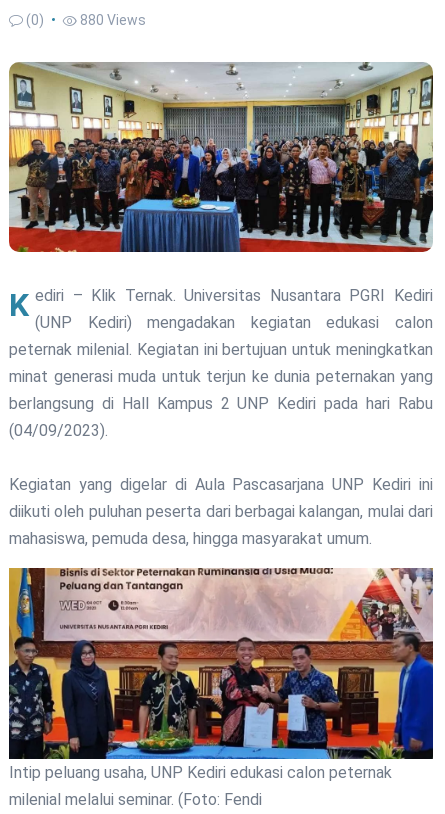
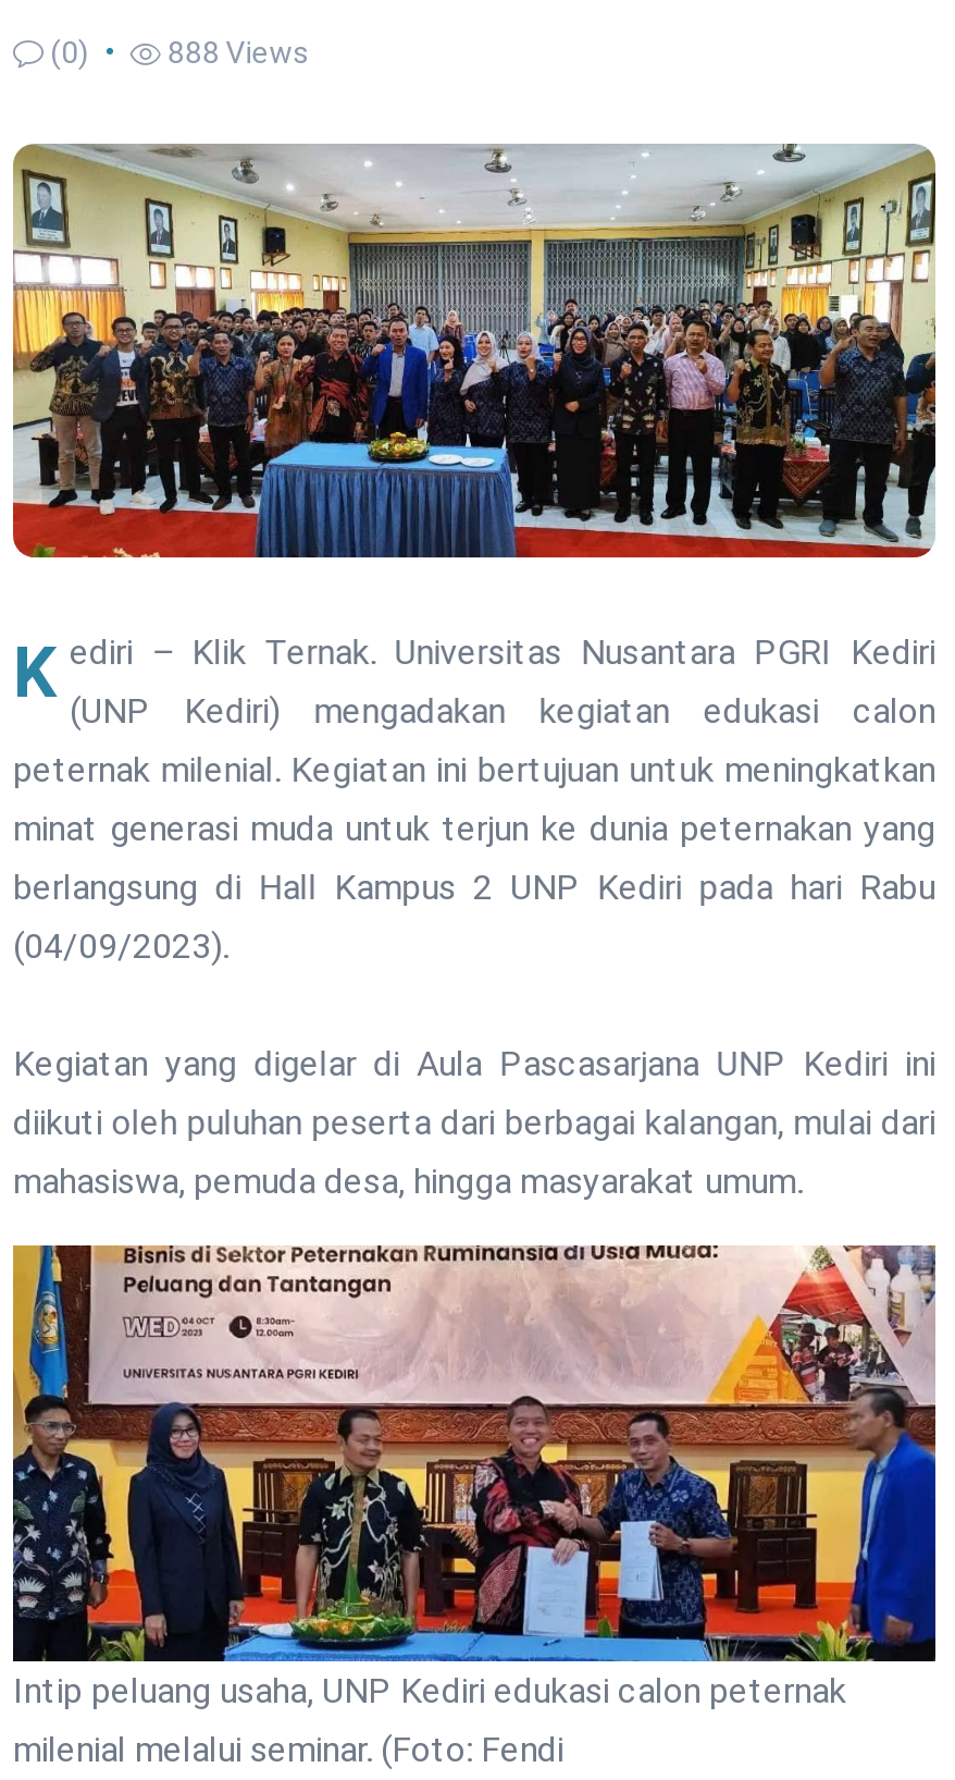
- 880 Views
+ 888 Views
